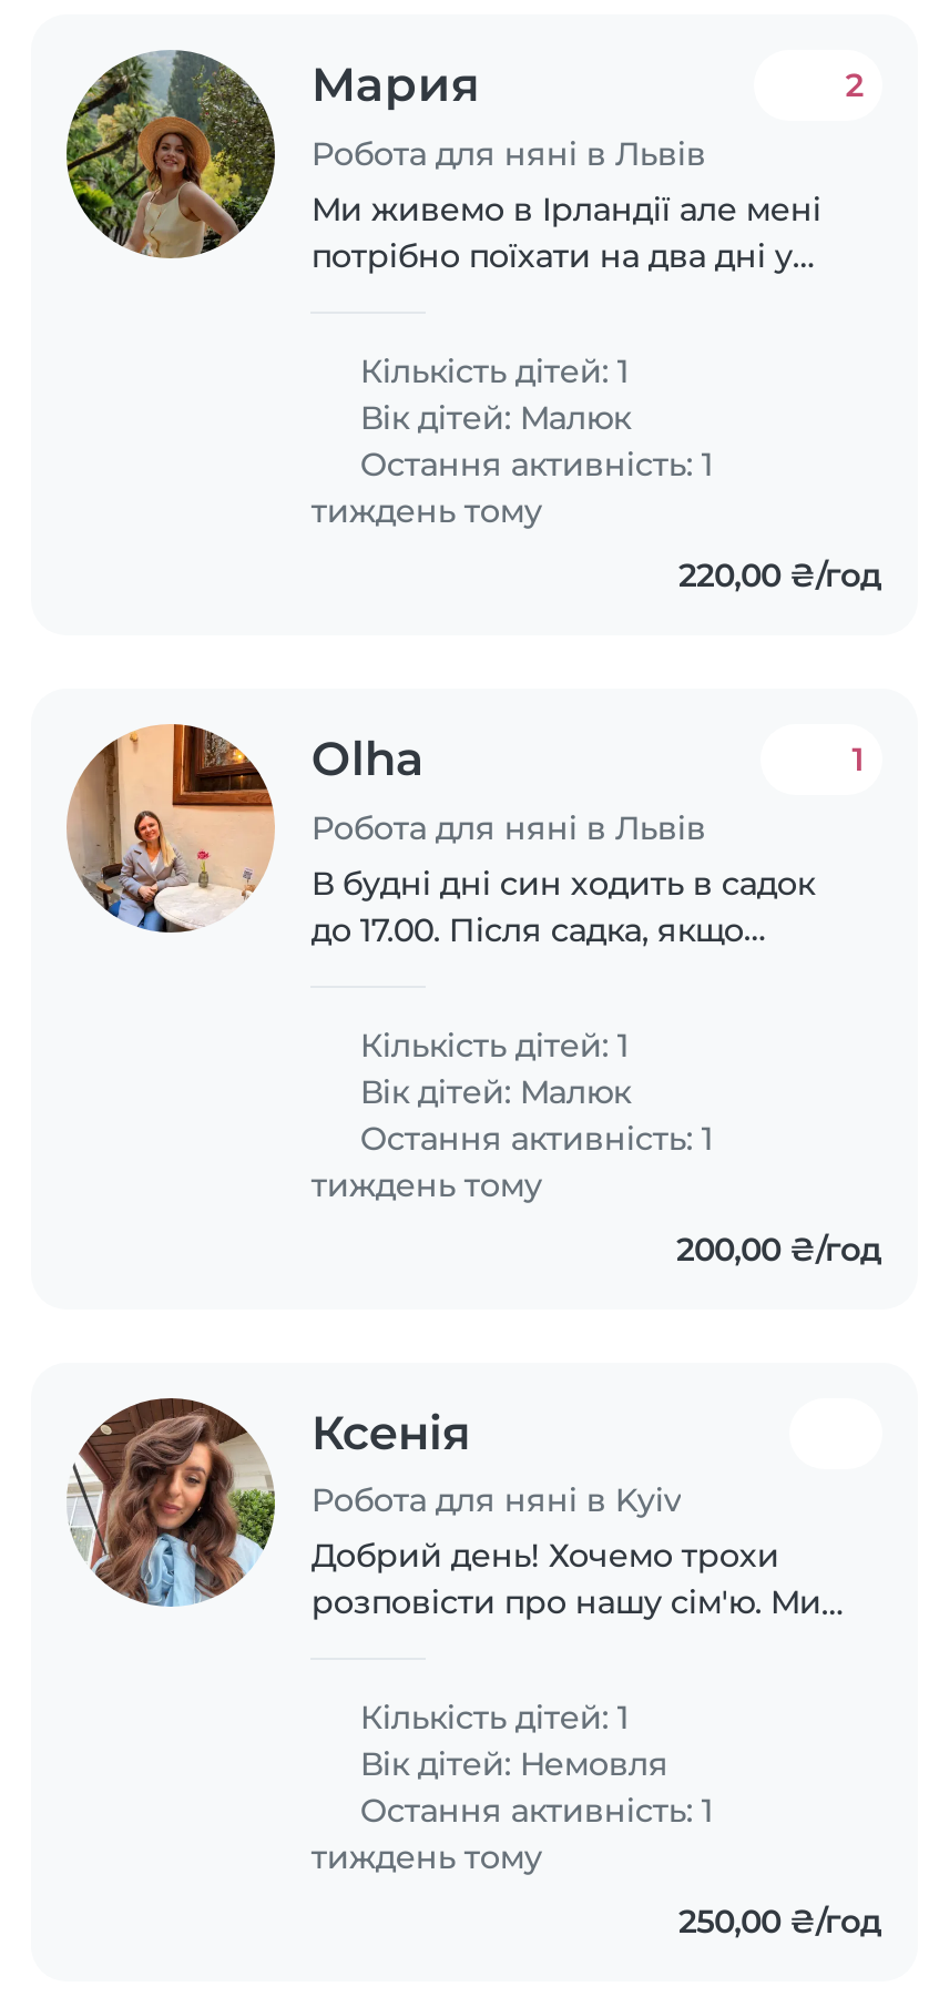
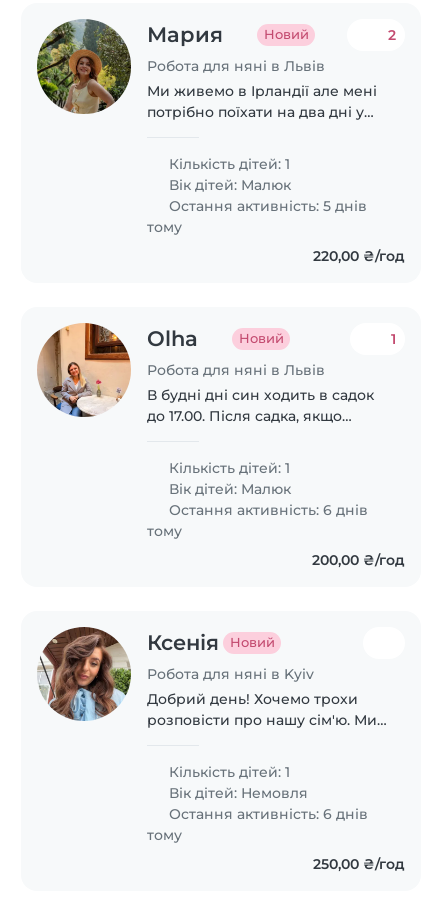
+ Новий

- Остання активність: 1
- тиждень тому
+ Остання активність: 5 днів
+ тому

+ Новий

- Остання активність: 1
- тиждень тому
+ Остання активність: 6 днів
+ тому

+ Новий

- Остання активність: 1
- тиждень тому
+ Остання активність: 6 днів
+ тому
